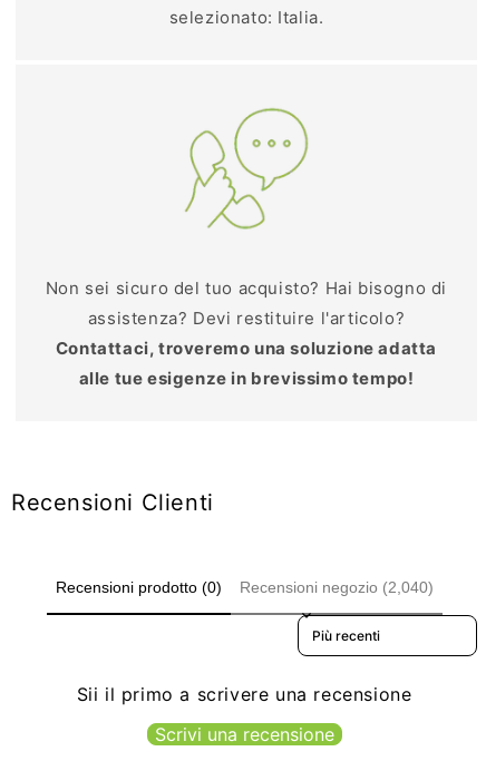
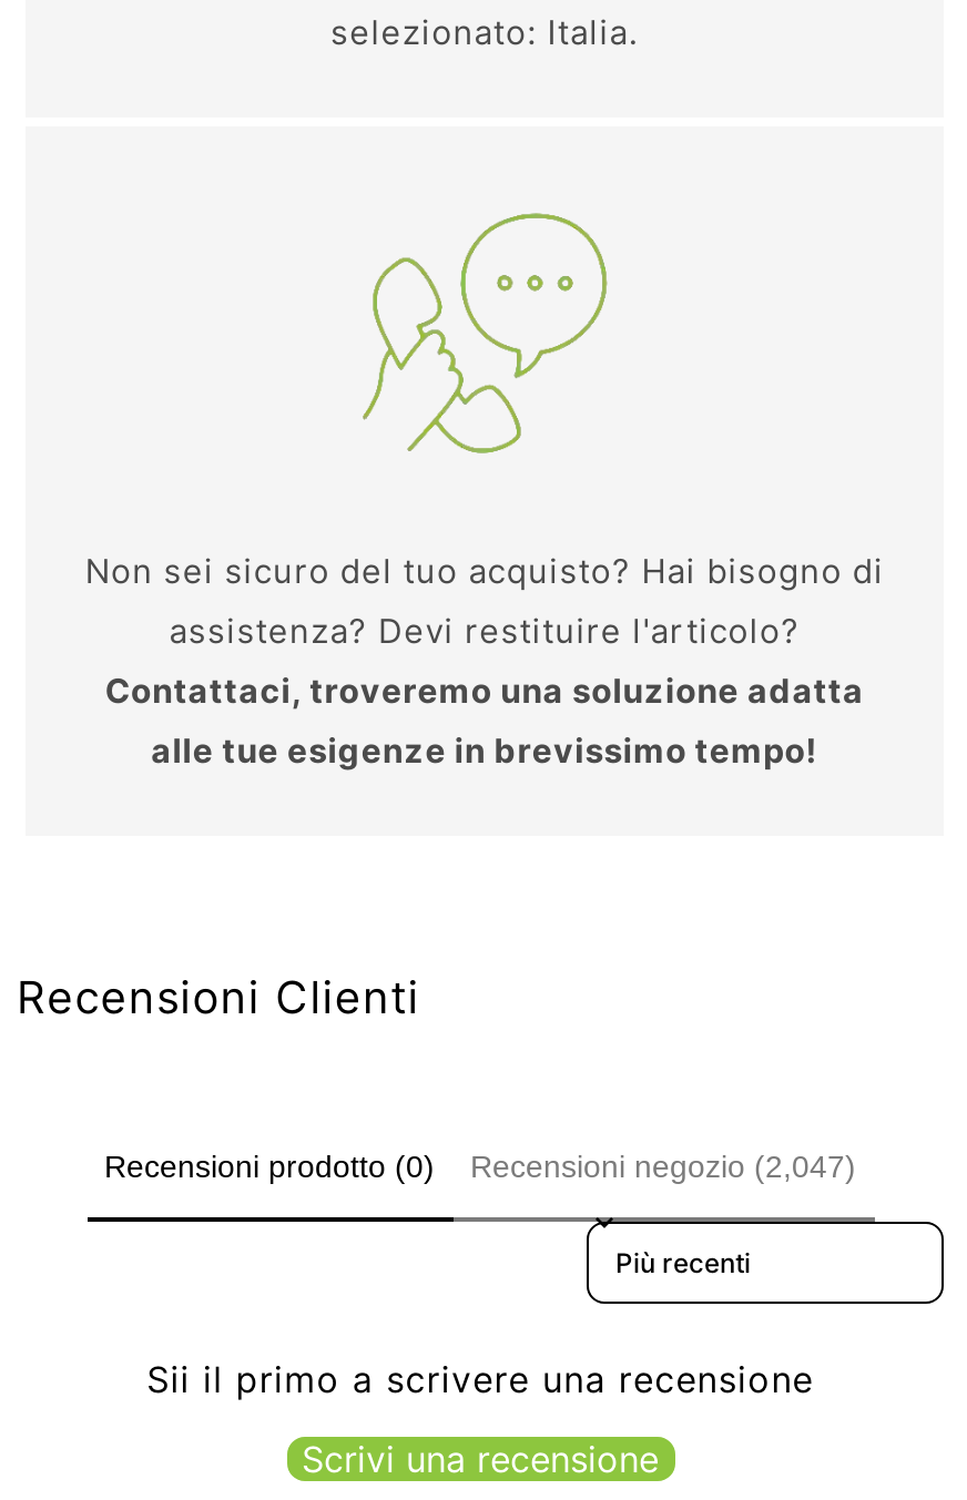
- Recensioni negozio (2,040)
+ Recensioni negozio (2,047)
